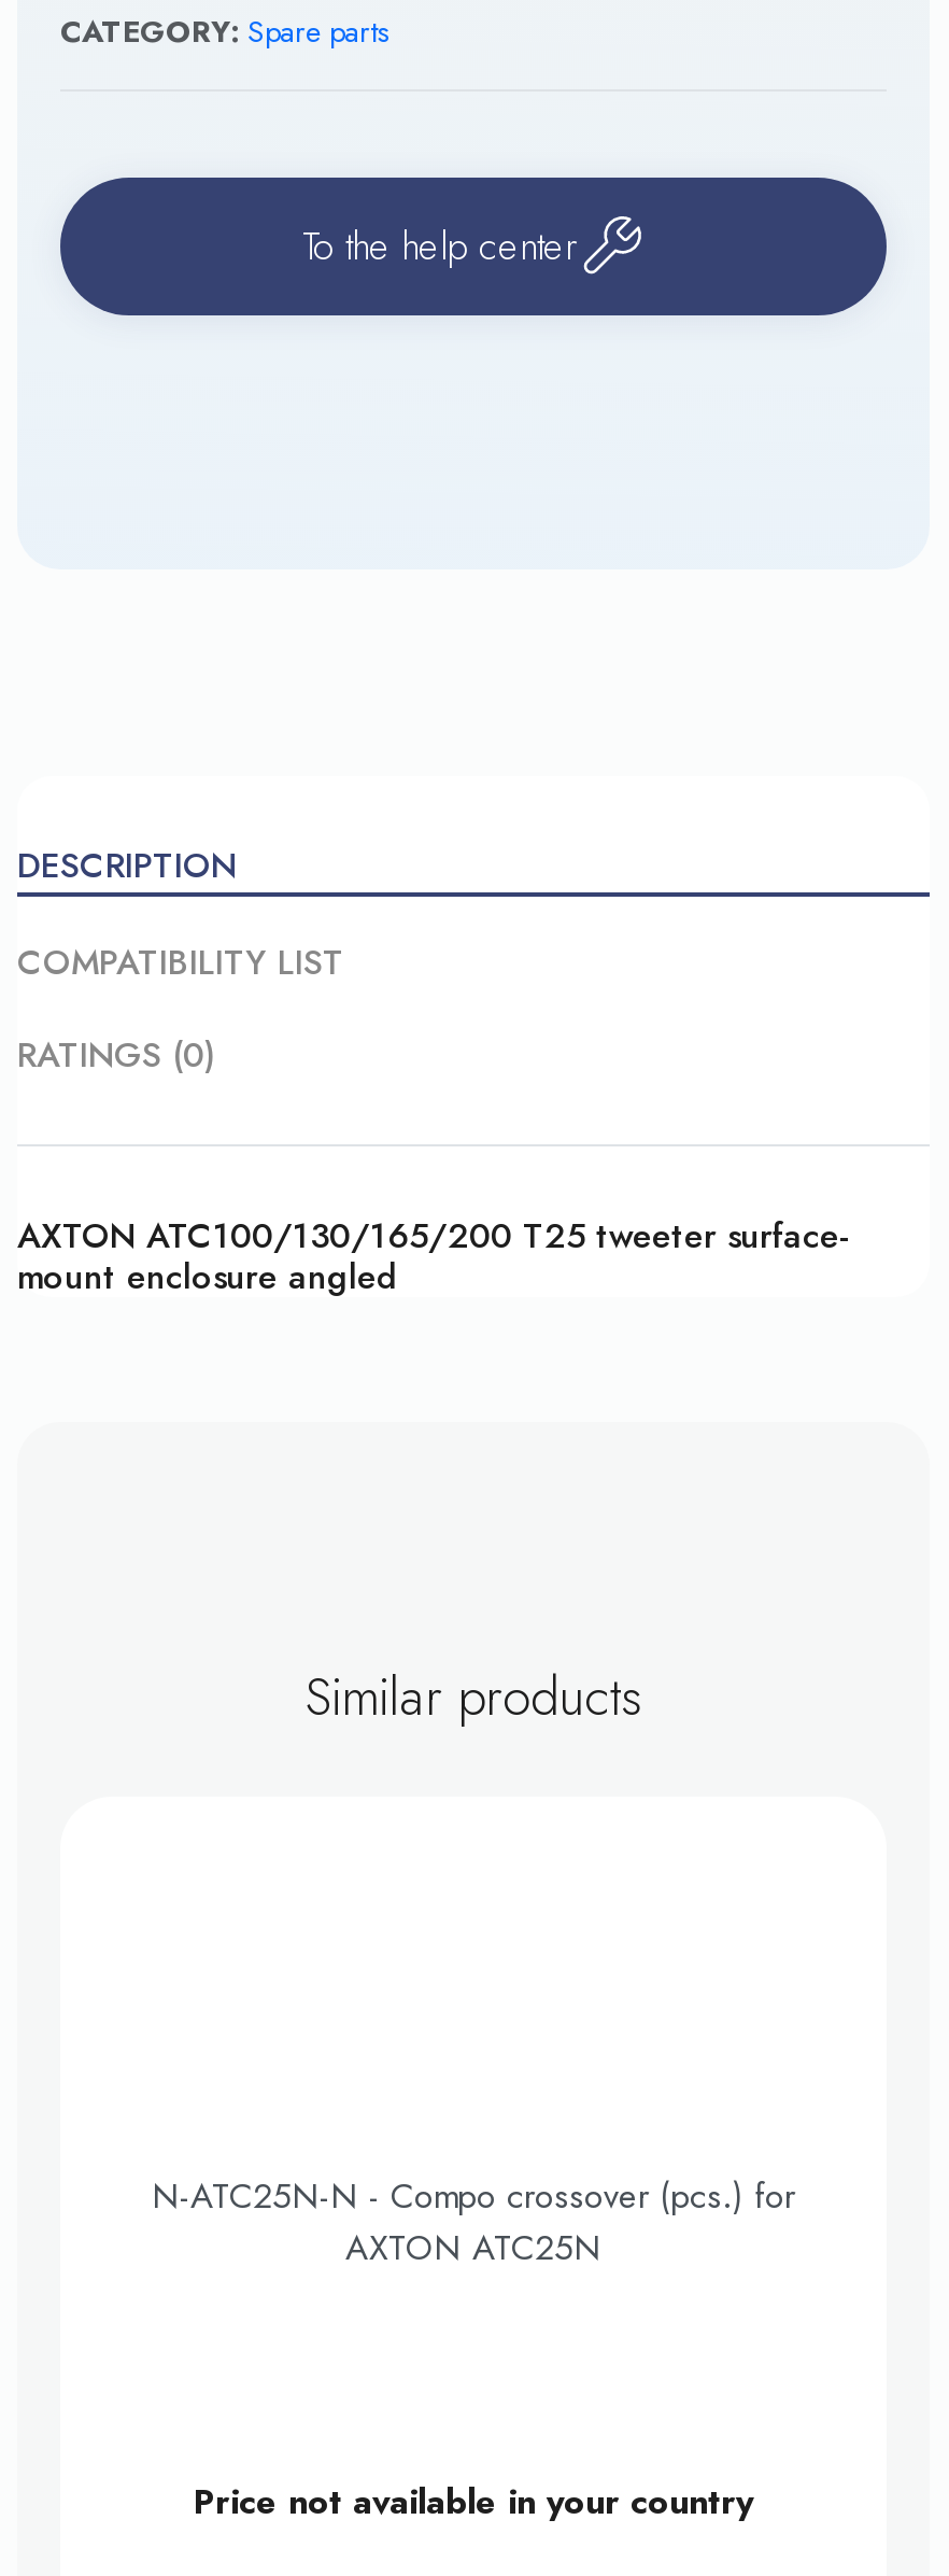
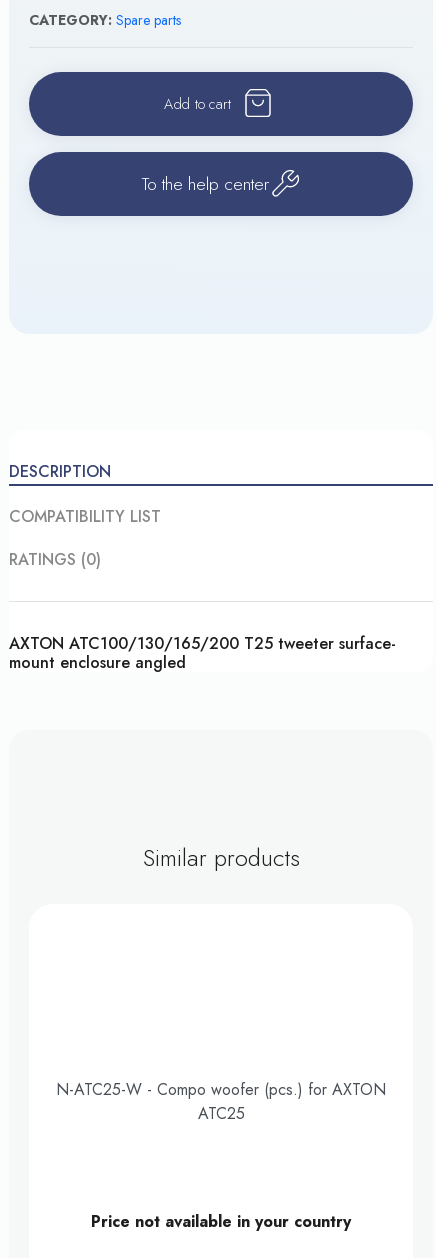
+ Add to cart

- N-ATC25N-N - Compo crossover (pcs.) for
- AXTON ATC25N
+ N-ATC25-W - Compo woofer (pcs.) for AXTON
+ ATC25
